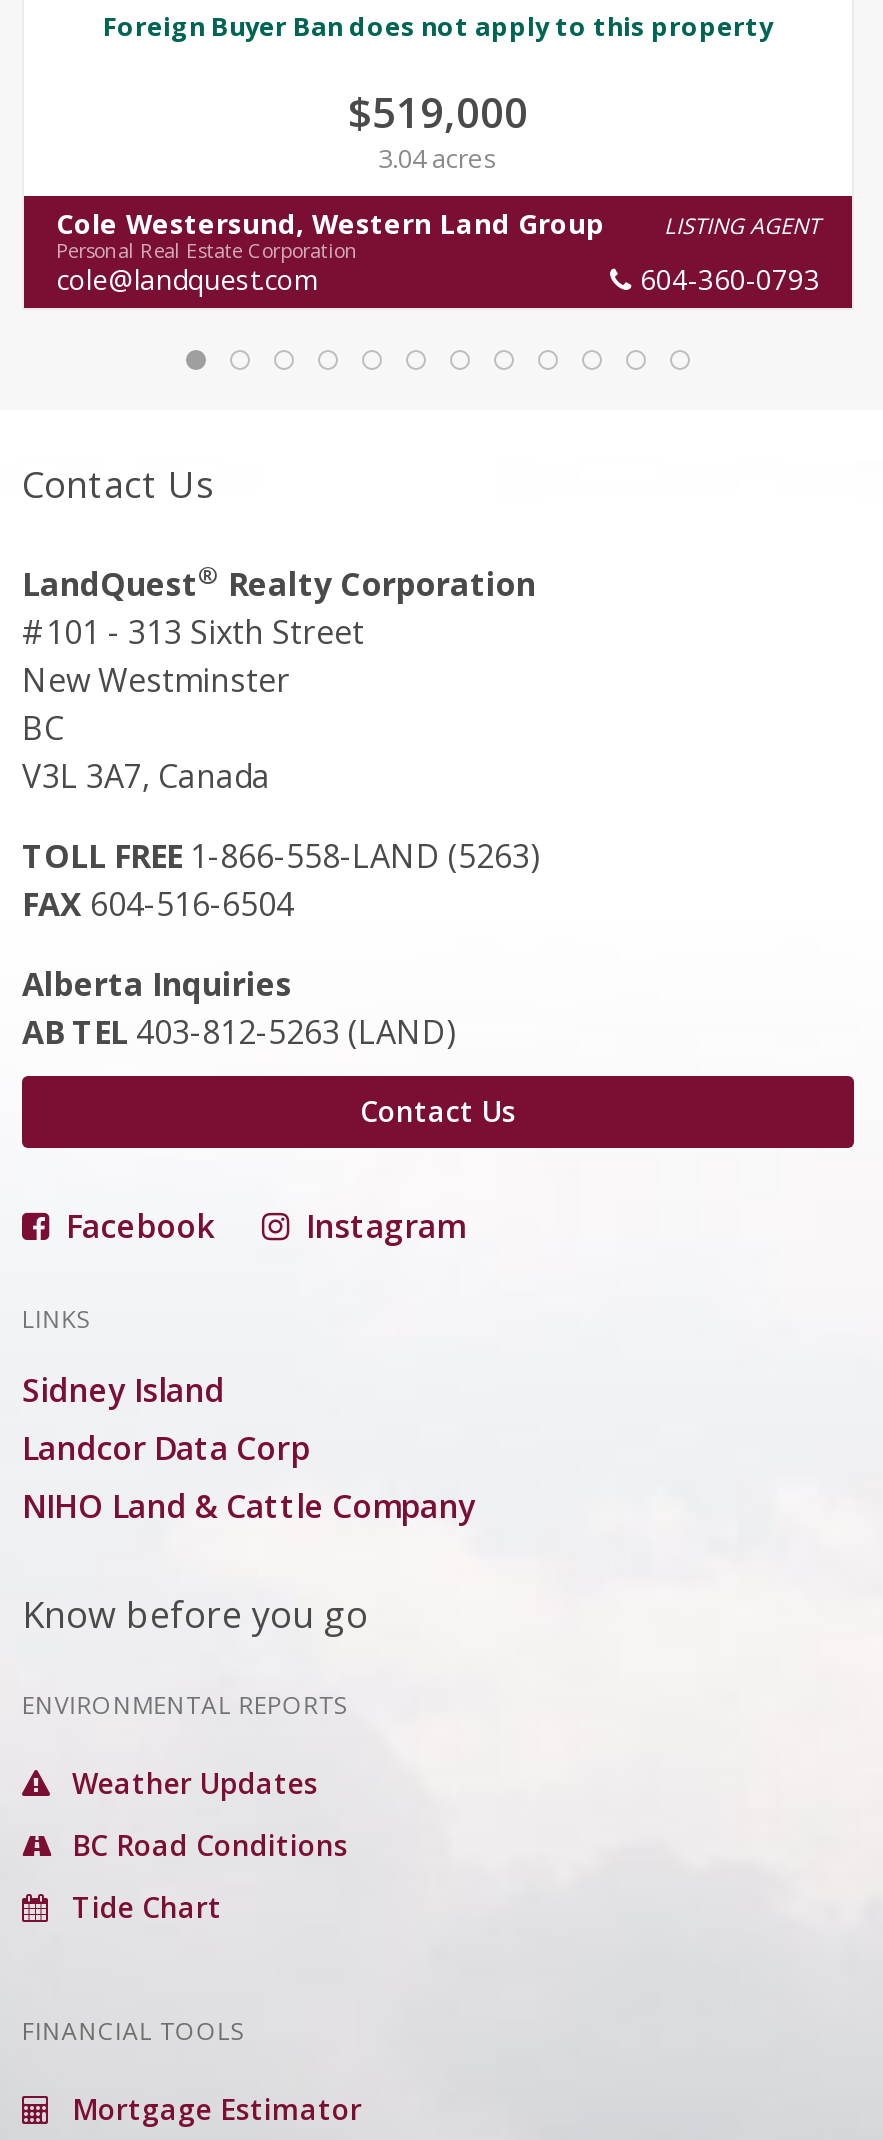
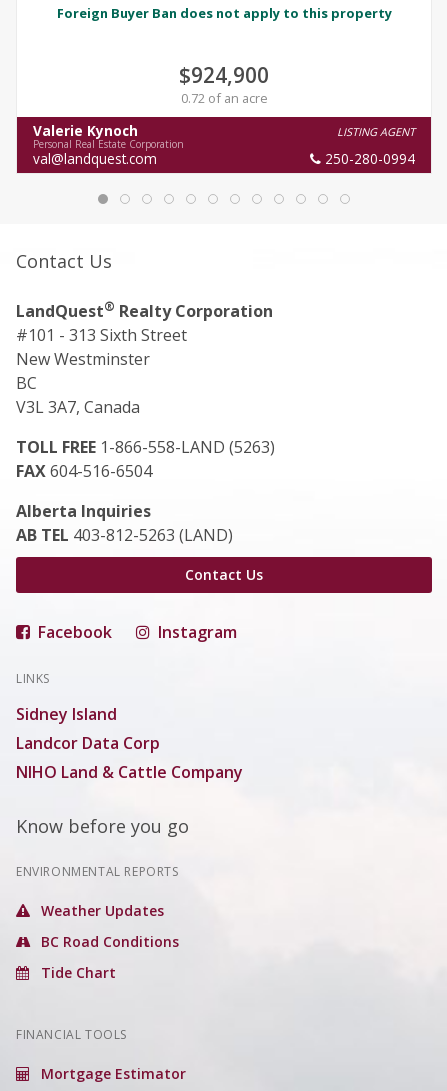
- $519,000
- 3.04 acres
+ $924,900
+ 0.72 of an acre

- Cole Westersund, Western Land Group
+ Valerie Kynoch

- cole@landquest.com
- 604-360-0793
+ val@landquest.com
+ 250-280-0994
